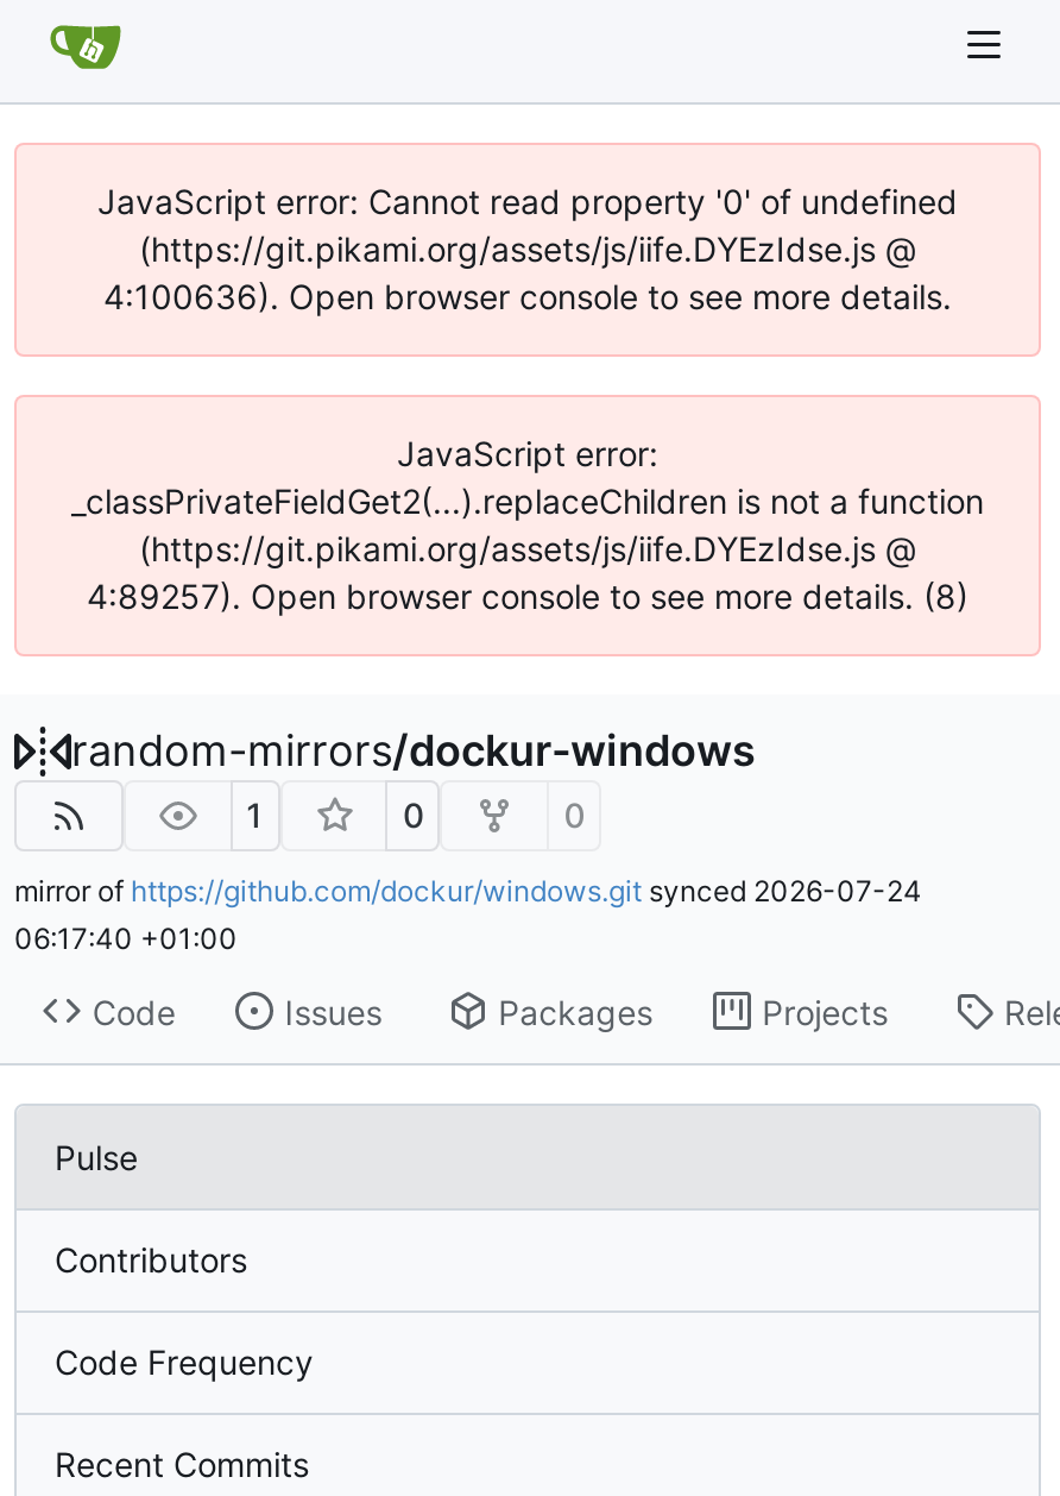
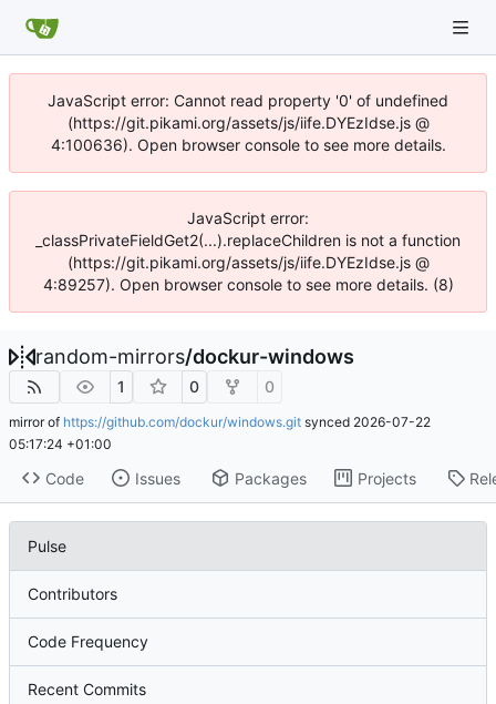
- mirror of https://github.com/dockur/windows.git synced 2026-07-24
+ mirror of https://github.com/dockur/windows.git synced 2026-07-22

- 06:17:40 +01:00
+ 05:17:24 +01:00
